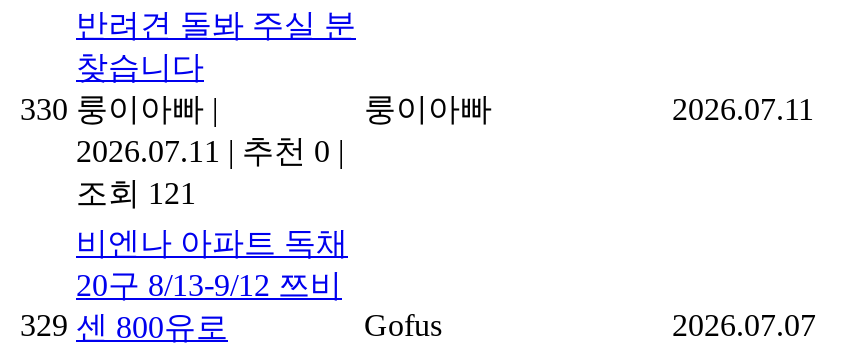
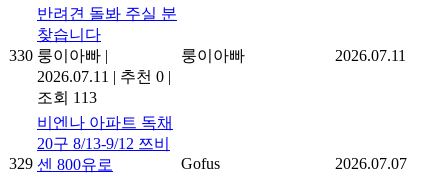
- 조회 121
+ 조회 113
